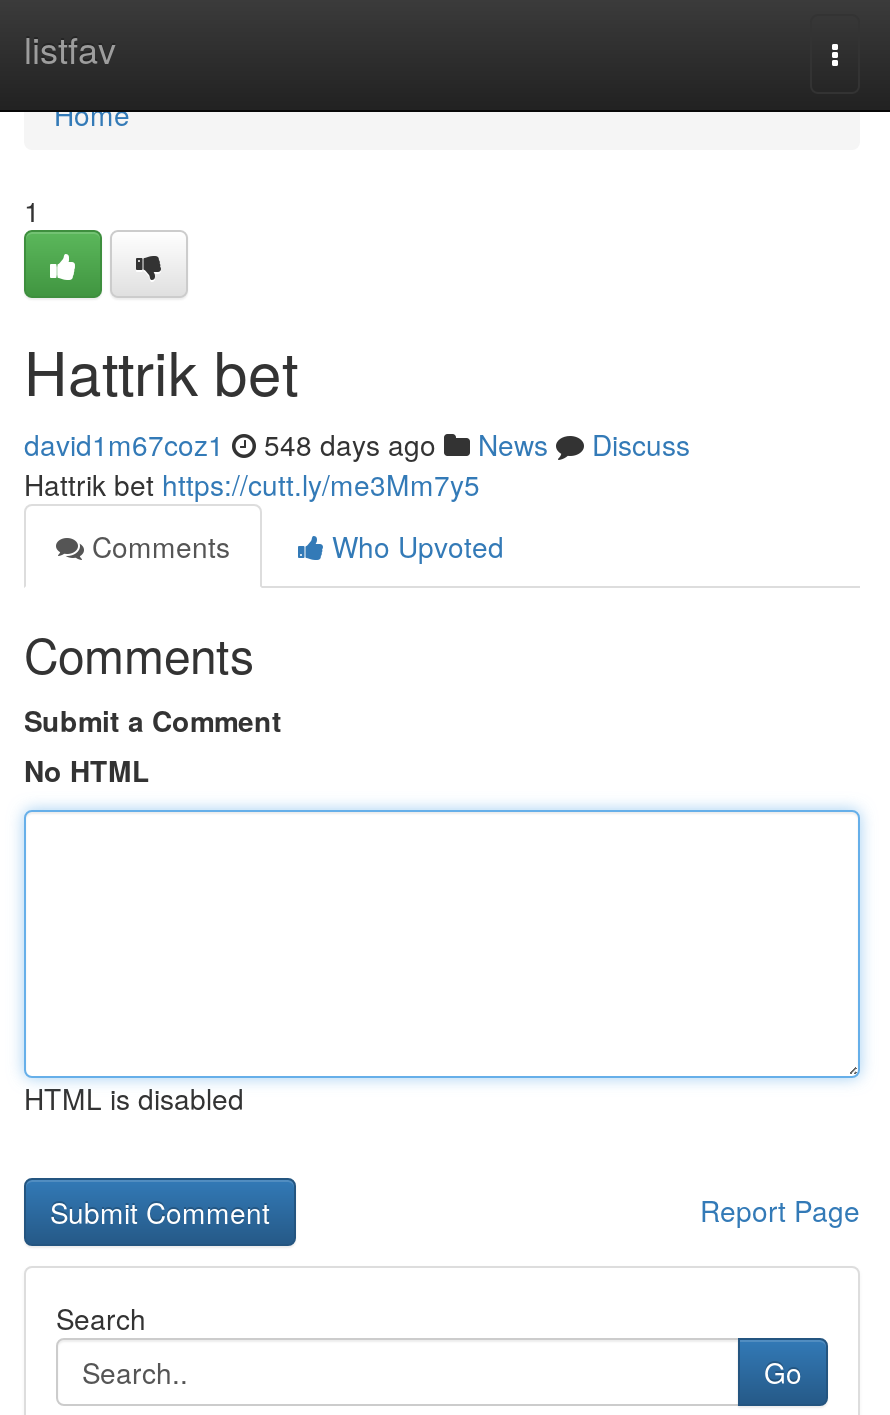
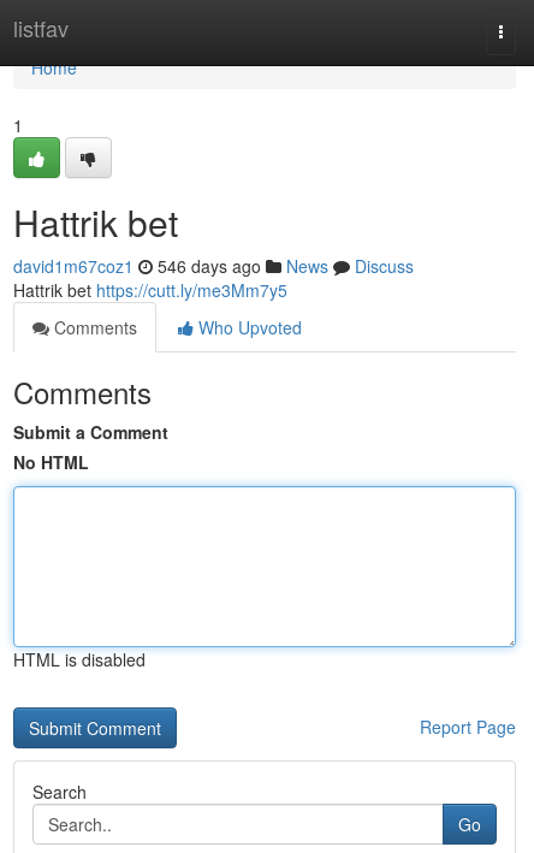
- david1m67coz1 548 days ago News Discuss
+ david1m67coz1 546 days ago News Discuss
